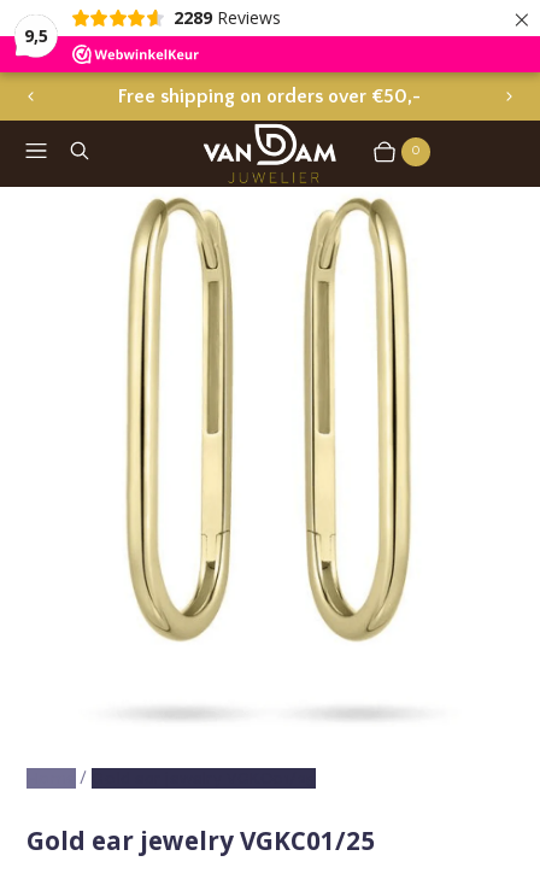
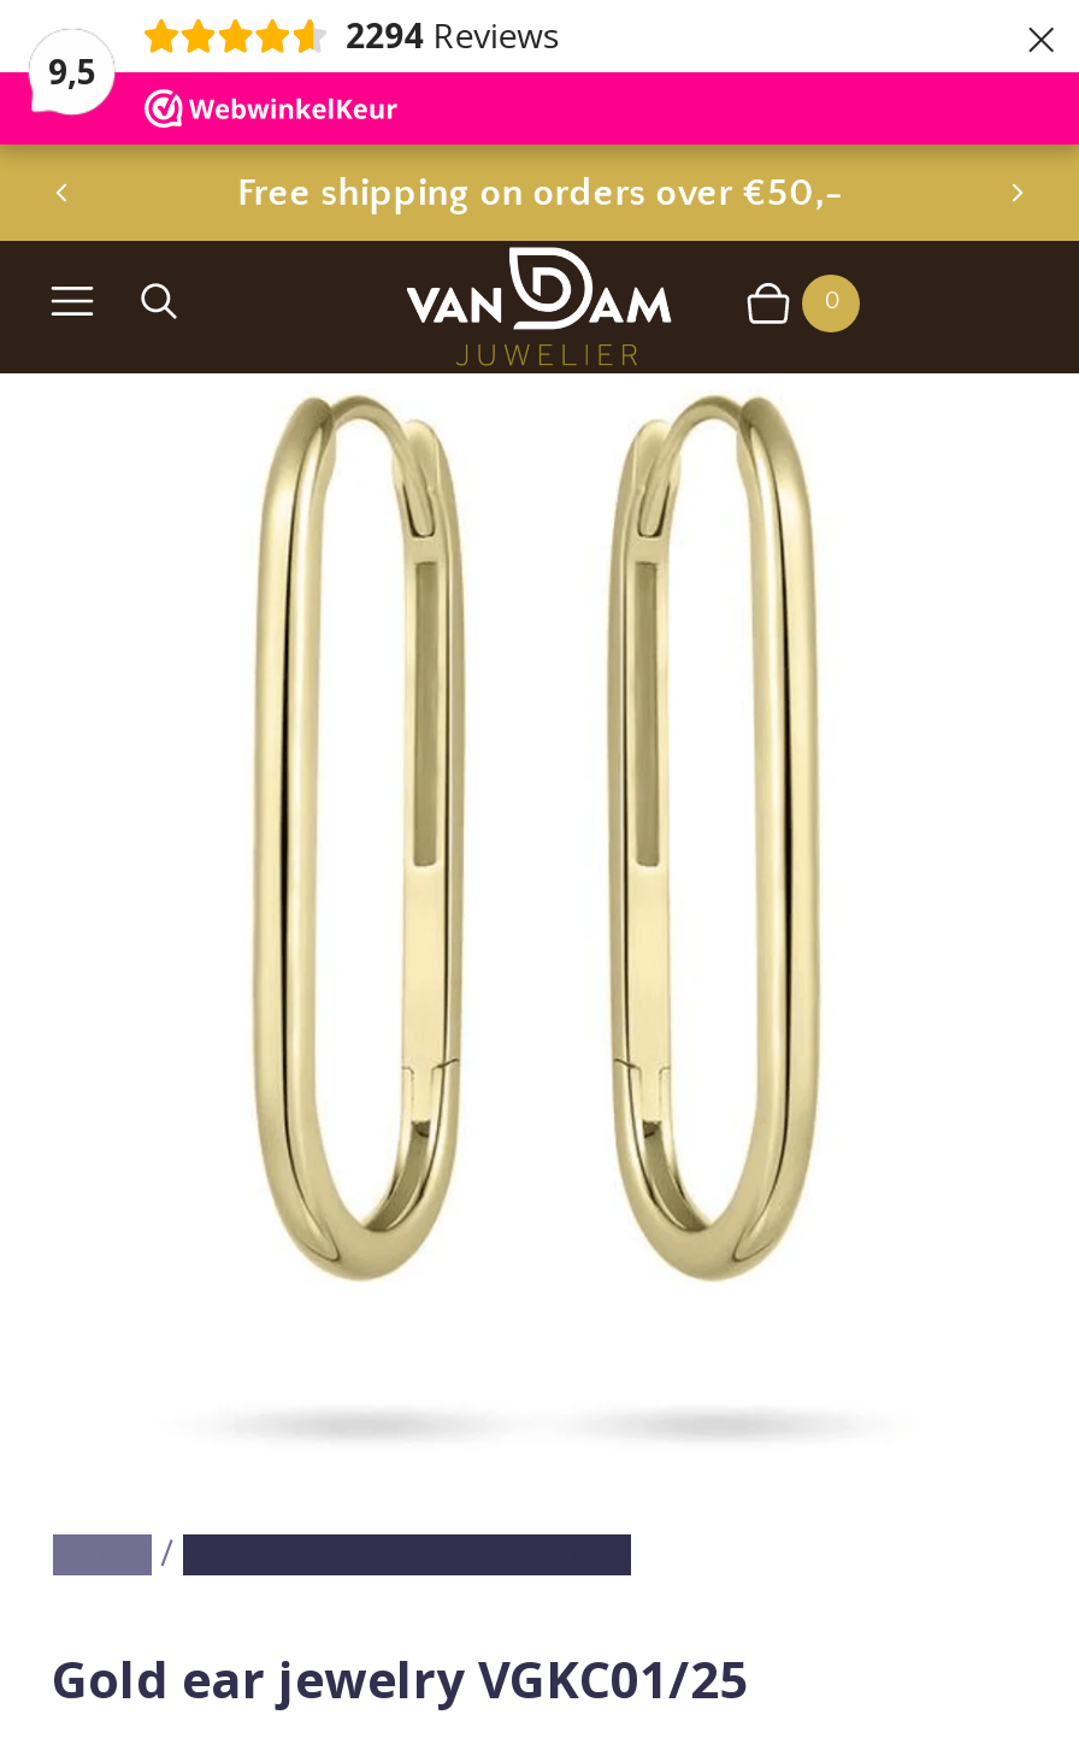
- 2289 Reviews
+ 2294 Reviews
